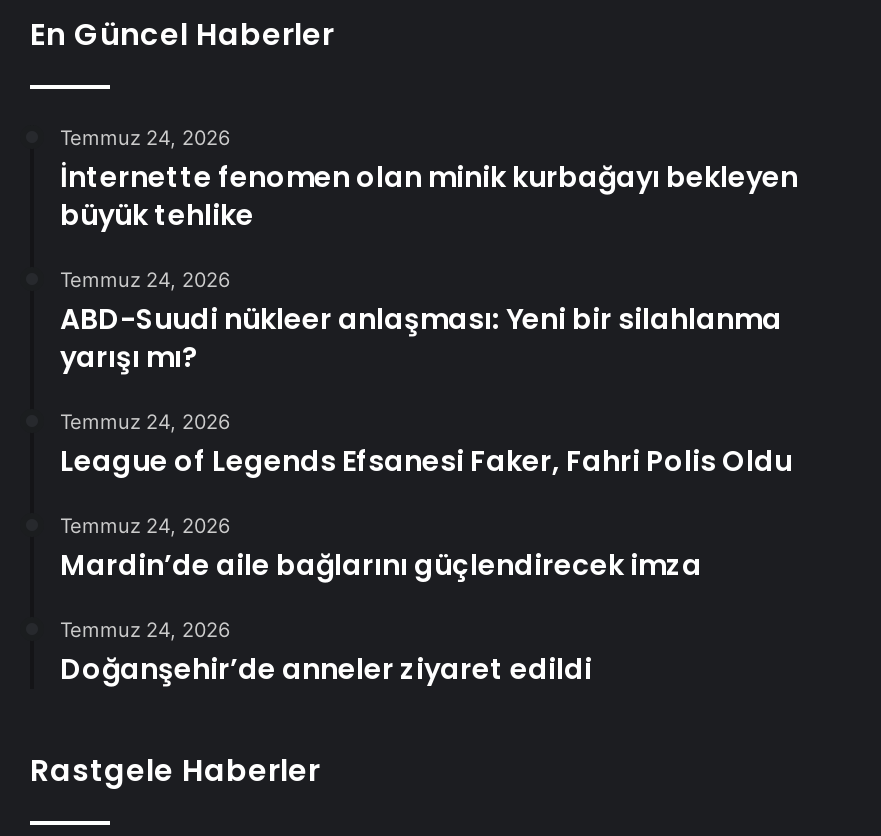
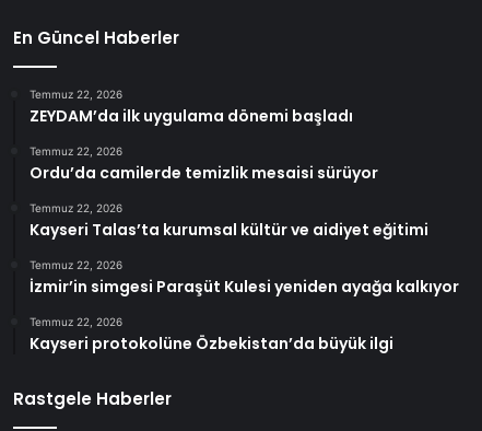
- Temmuz 24, 2026
- İnternette fenomen olan minik kurbağayı bekleyen
- büyük tehlike
+ Temmuz 22, 2026
+ ZEYDAM’da ilk uygulama dönemi başladı

- Temmuz 24, 2026
- ABD-Suudi nükleer anlaşması: Yeni bir silahlanma
- yarışı mı?
+ Temmuz 22, 2026
+ Ordu’da camilerde temizlik mesaisi sürüyor

- Temmuz 24, 2026
- League of Legends Efsanesi Faker, Fahri Polis Oldu
+ Temmuz 22, 2026
+ Kayseri Talas’ta kurumsal kültür ve aidiyet eğitimi

- Temmuz 24, 2026
- Mardin’de aile bağlarını güçlendirecek imza
+ Temmuz 22, 2026
+ İzmir’in simgesi Paraşüt Kulesi yeniden ayağa kalkıyor

- Temmuz 24, 2026
- Doğanşehir’de anneler ziyaret edildi
+ Temmuz 22, 2026
+ Kayseri protokolüne Özbekistan’da büyük ilgi
